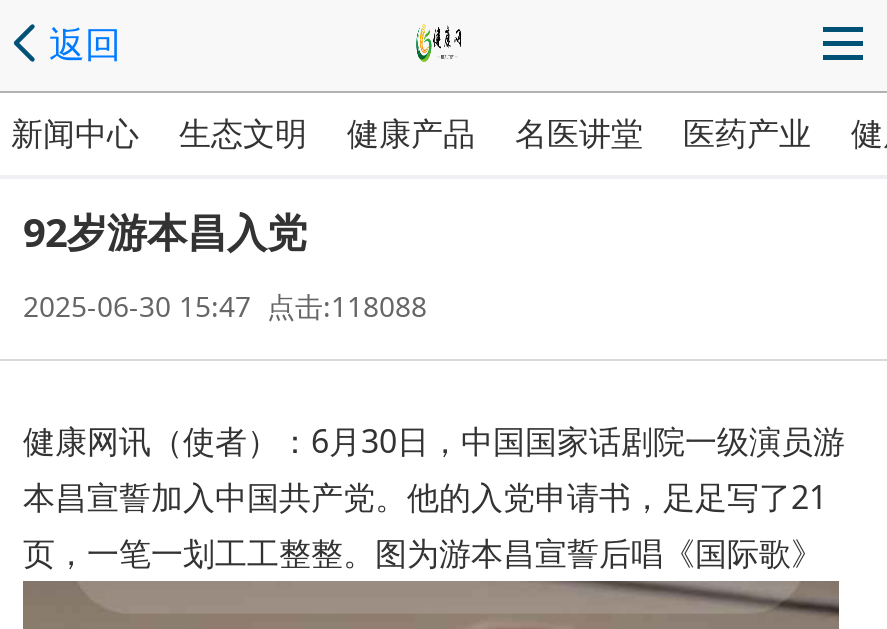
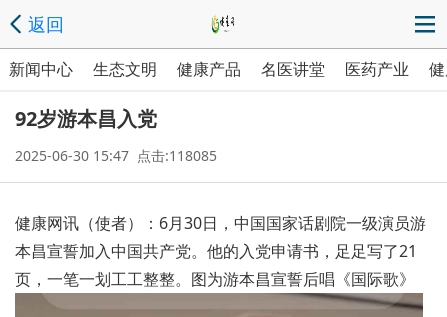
- 2025-06-30 15:47 点击:118088
+ 2025-06-30 15:47 点击:118085
